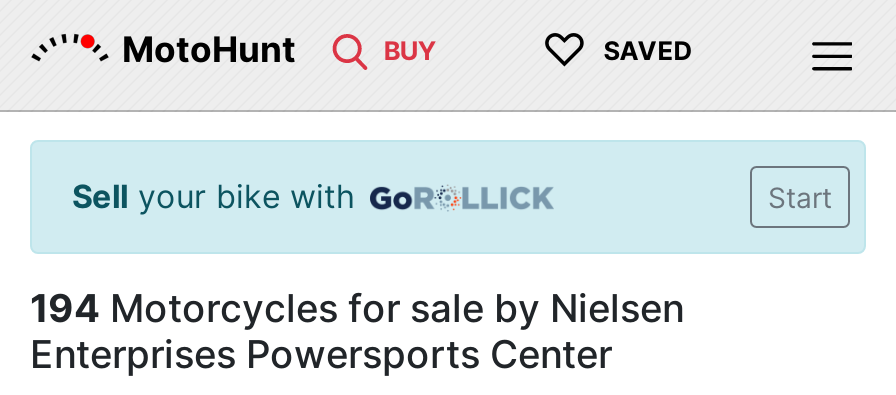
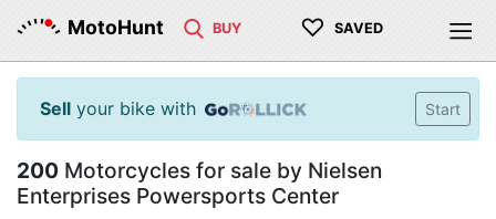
- 194 Motorcycles for sale by Nielsen
+ 200 Motorcycles for sale by Nielsen
